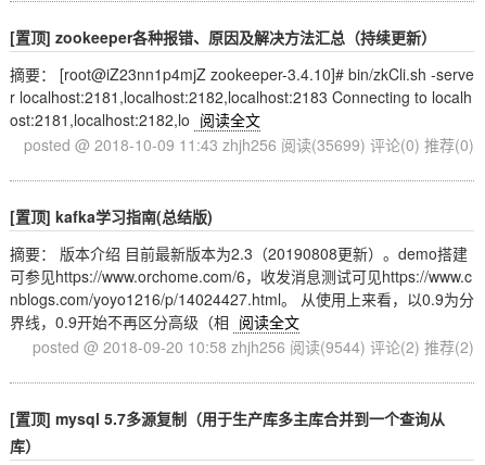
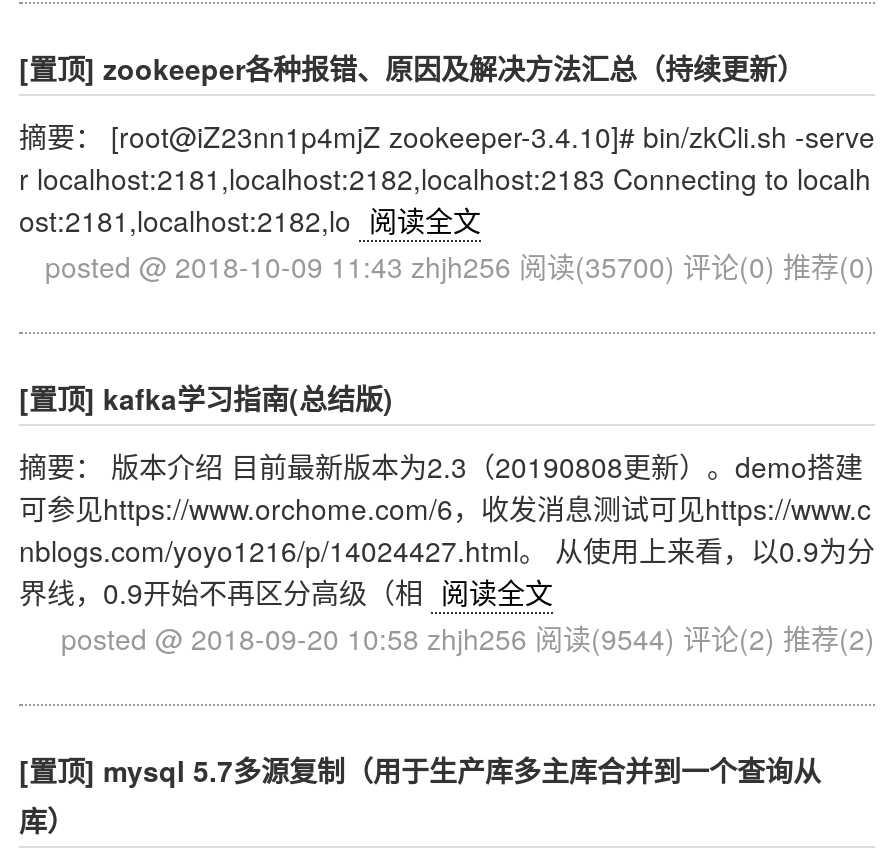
- posted @ 2018-10-09 11:43 zhjh256阅读(35699) 评论(0) 推荐(0)
+ posted @ 2018-10-09 11:43 zhjh256阅读(35700) 评论(0) 推荐(0)
